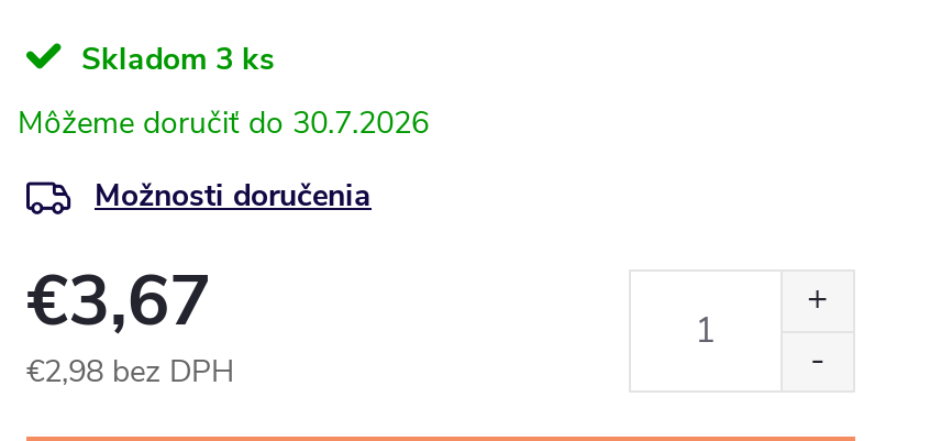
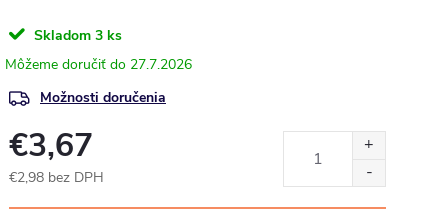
- 30.7.2026
+ 27.7.2026
